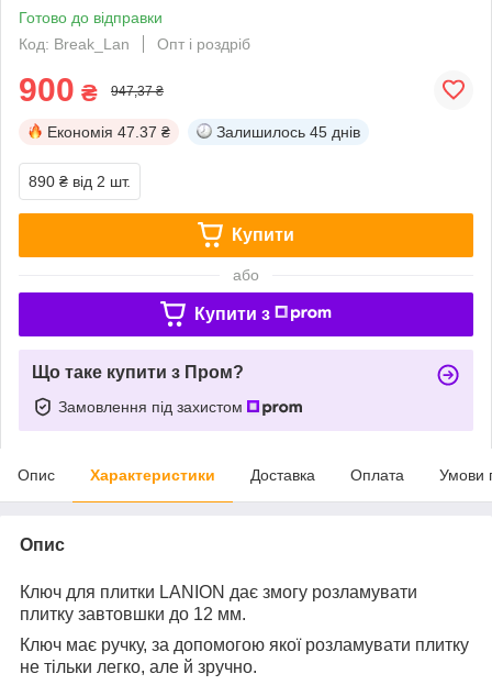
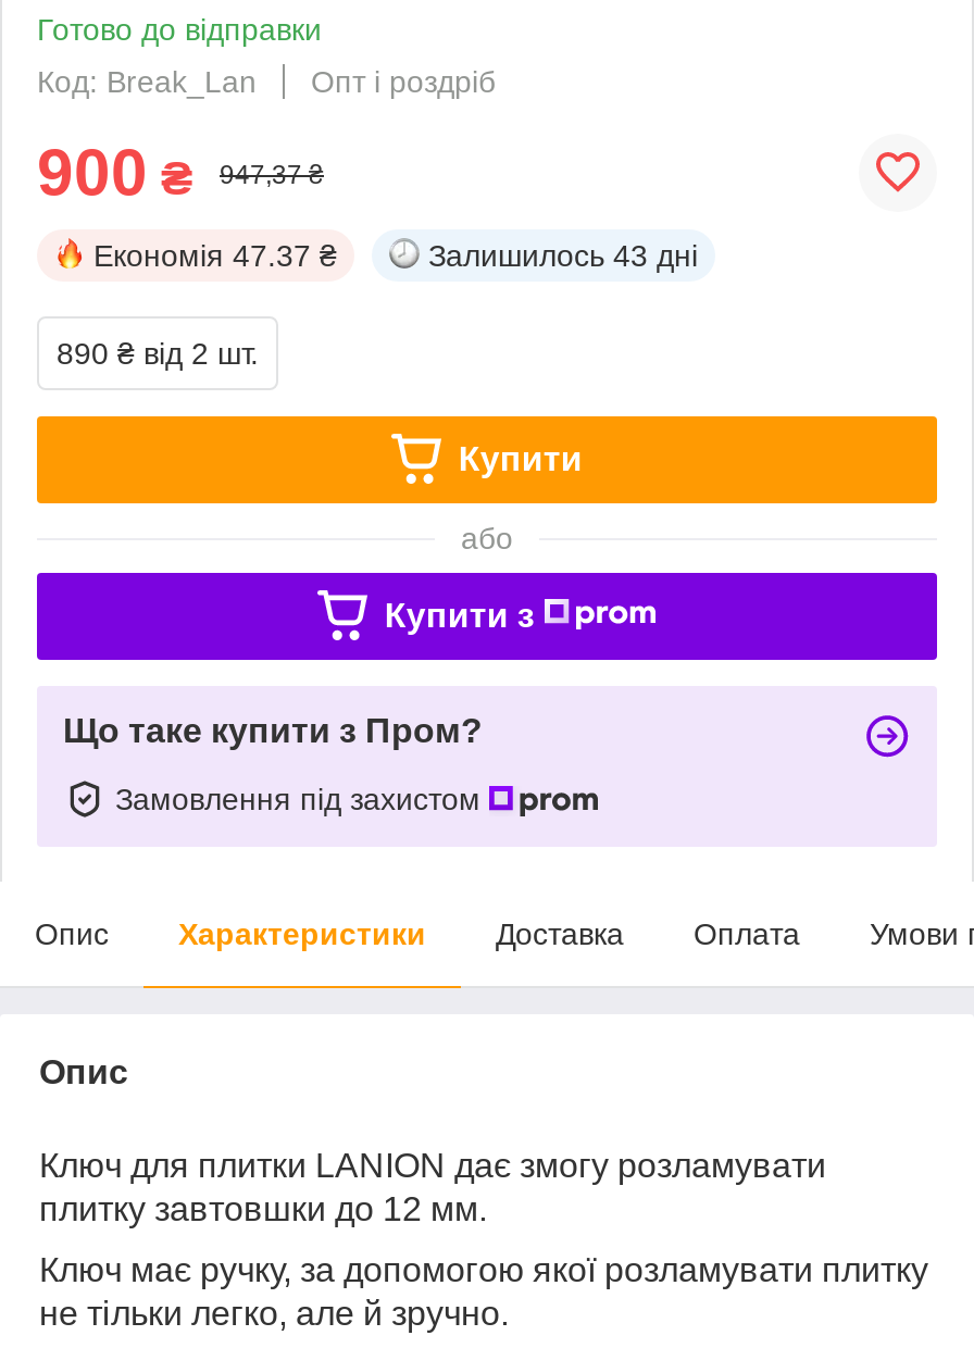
- Залишилось 45 днів
+ Залишилось 43 дні
